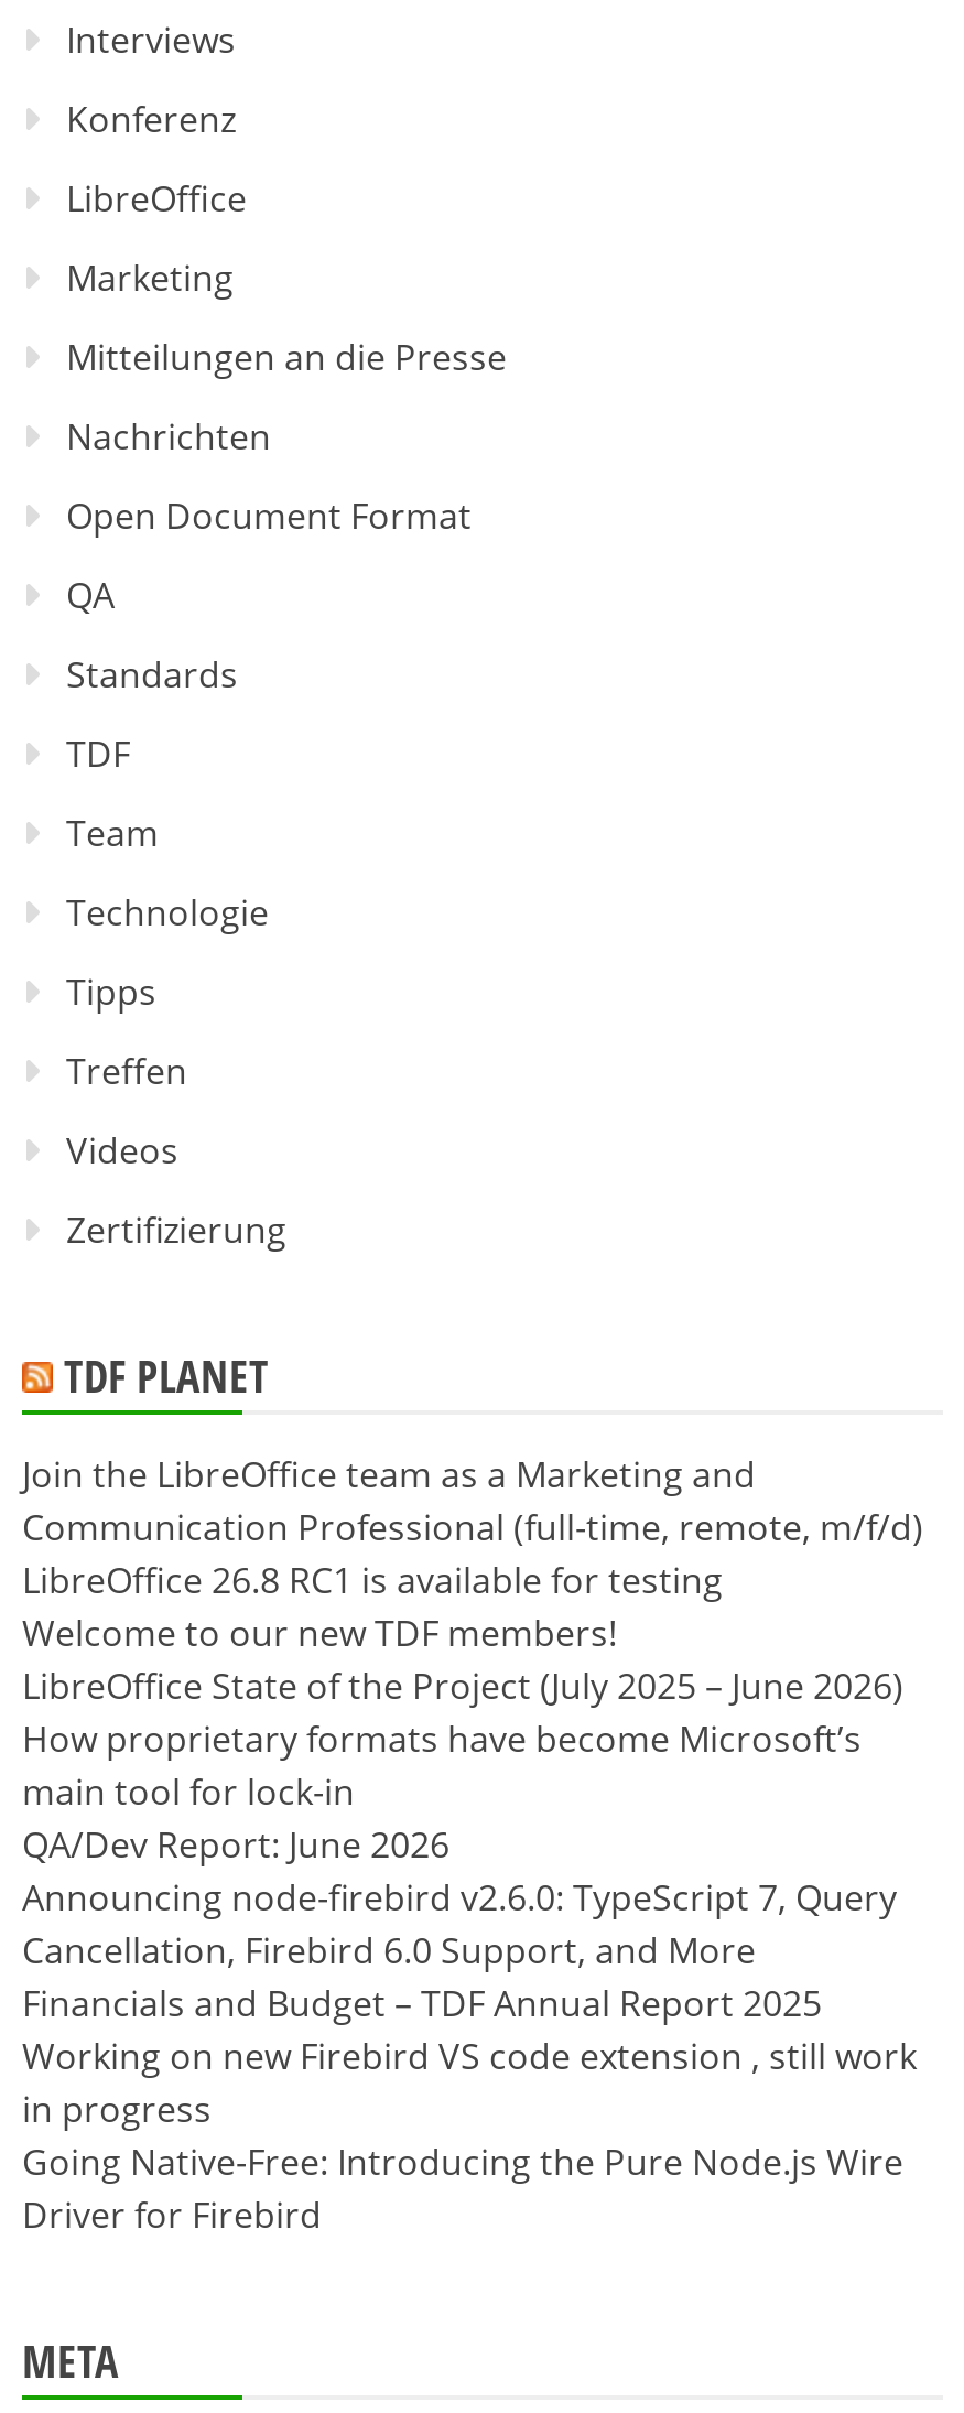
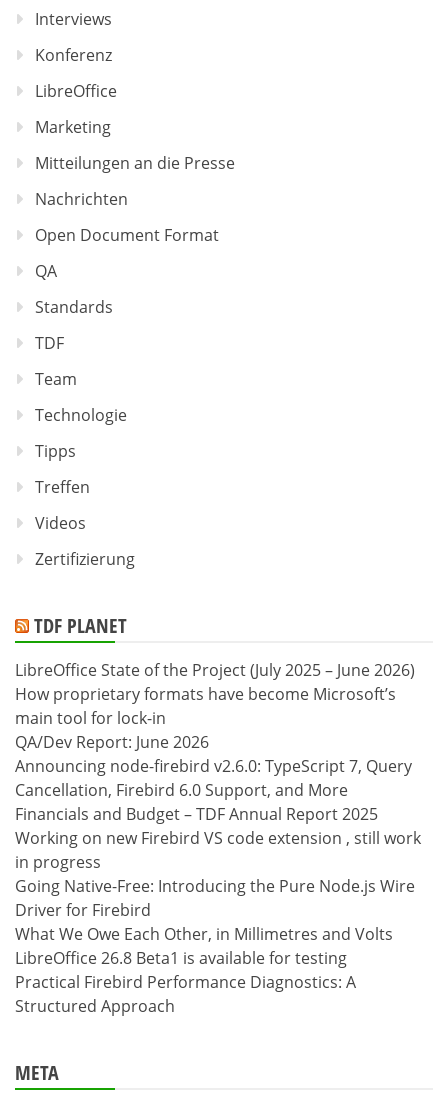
- Join the LibreOffice team as a Marketing and
- Communication Professional (full-time, remote, m/f/d)
- LibreOffice 26.8 RC1 is available for testing
- Welcome to our new TDF members!

moved up: LibreOffice State of the Project (July 2025 – June 2026) | How proprietary formats have become Microsoft’s | main tool for lock-in | ... | Going Native-Free: Introducing the Pure Node.js Wire | Driver for Firebird

+ What We Owe Each Other, in Millimetres and Volts
+ LibreOffice 26.8 Beta1 is available for testing
+ Practical Firebird Performance Diagnostics: A
+ Structured Approach
